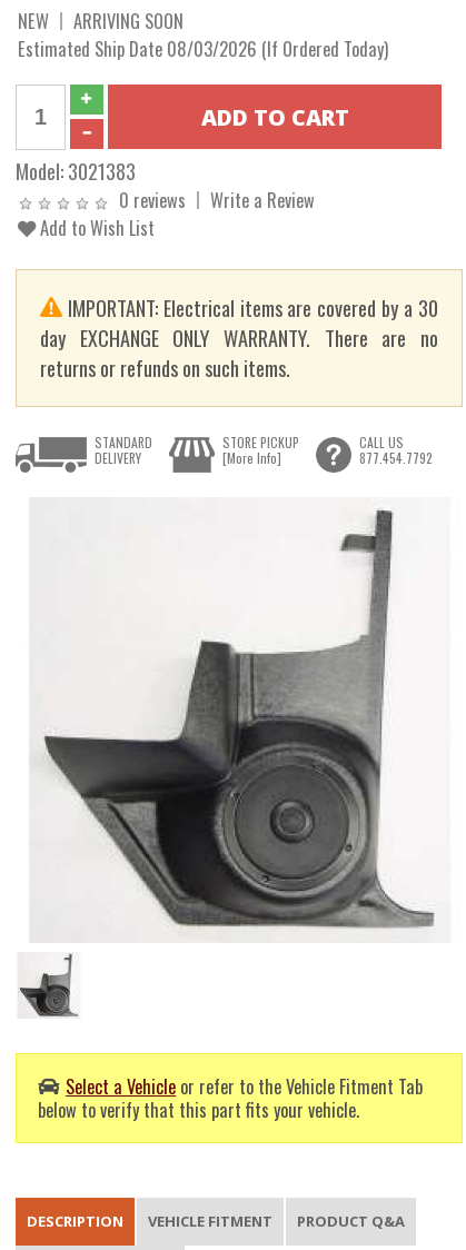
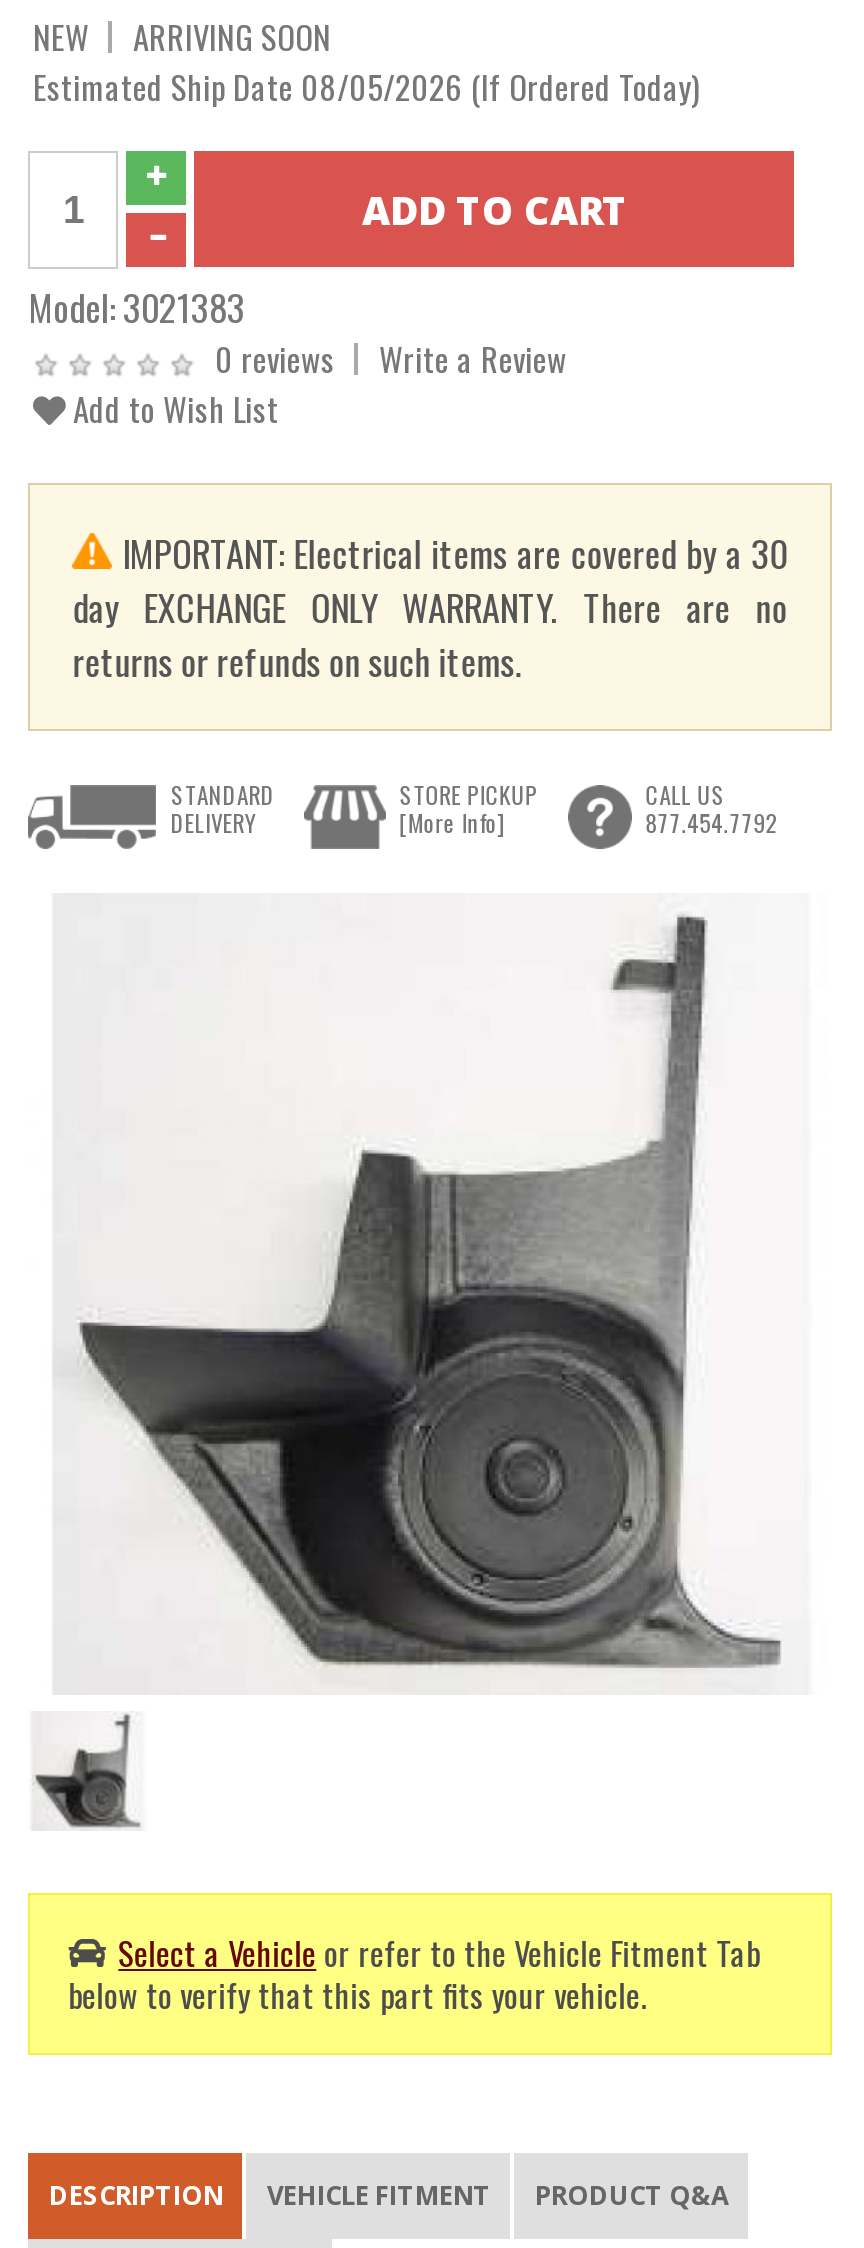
- Estimated Ship Date 08/03/2026 (If Ordered Today)
+ Estimated Ship Date 08/05/2026 (If Ordered Today)
